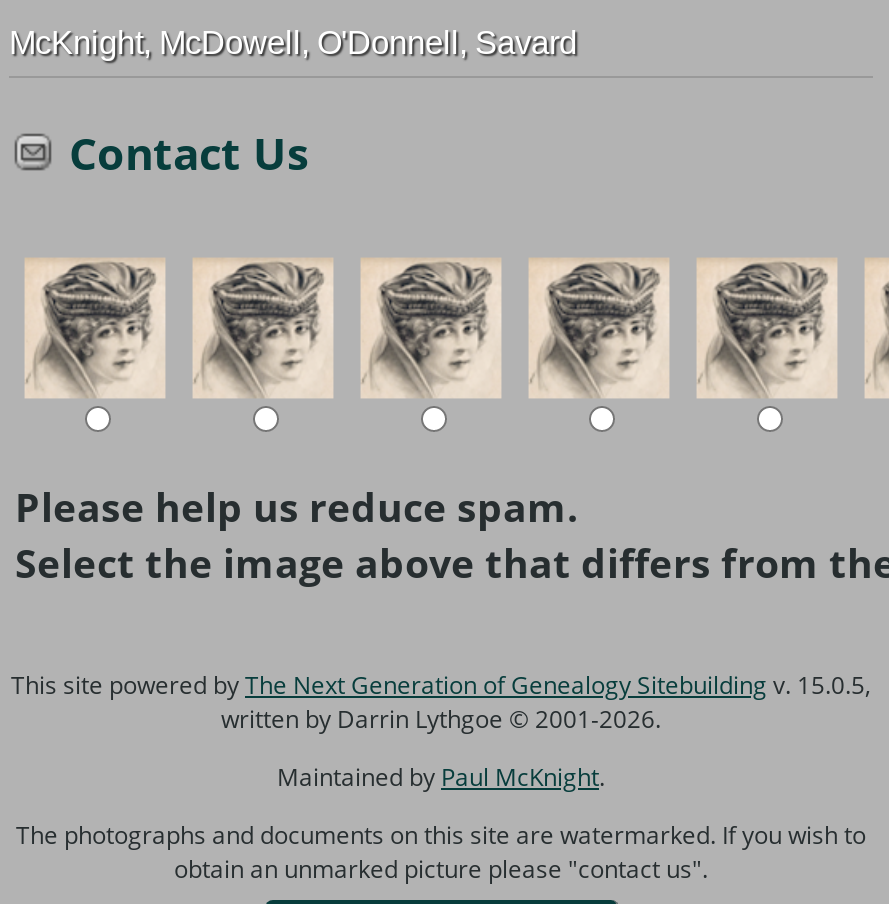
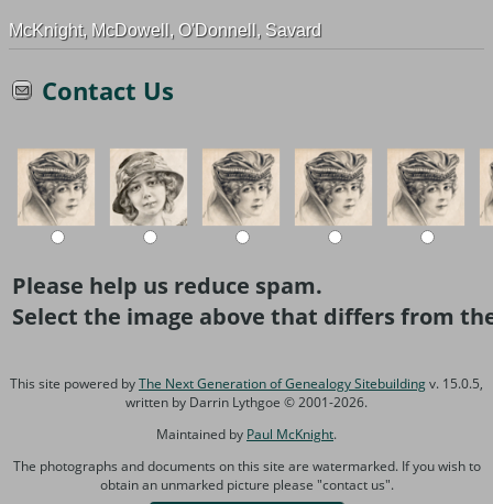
- [image]
+ [image]
